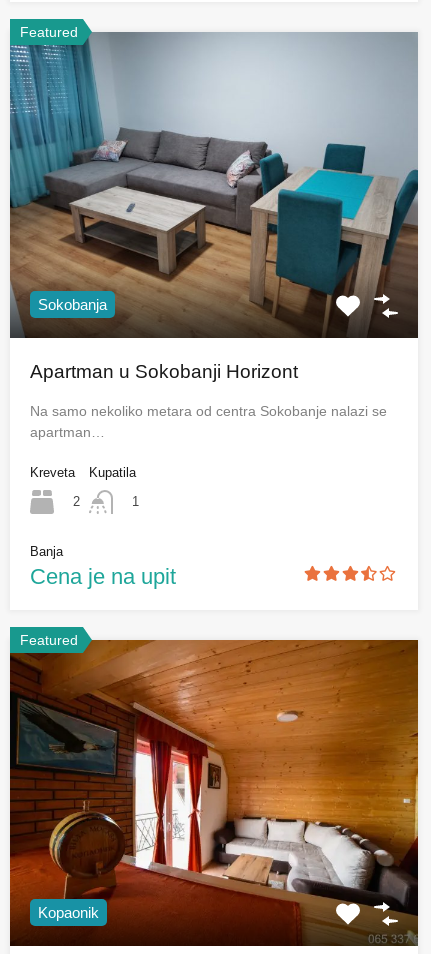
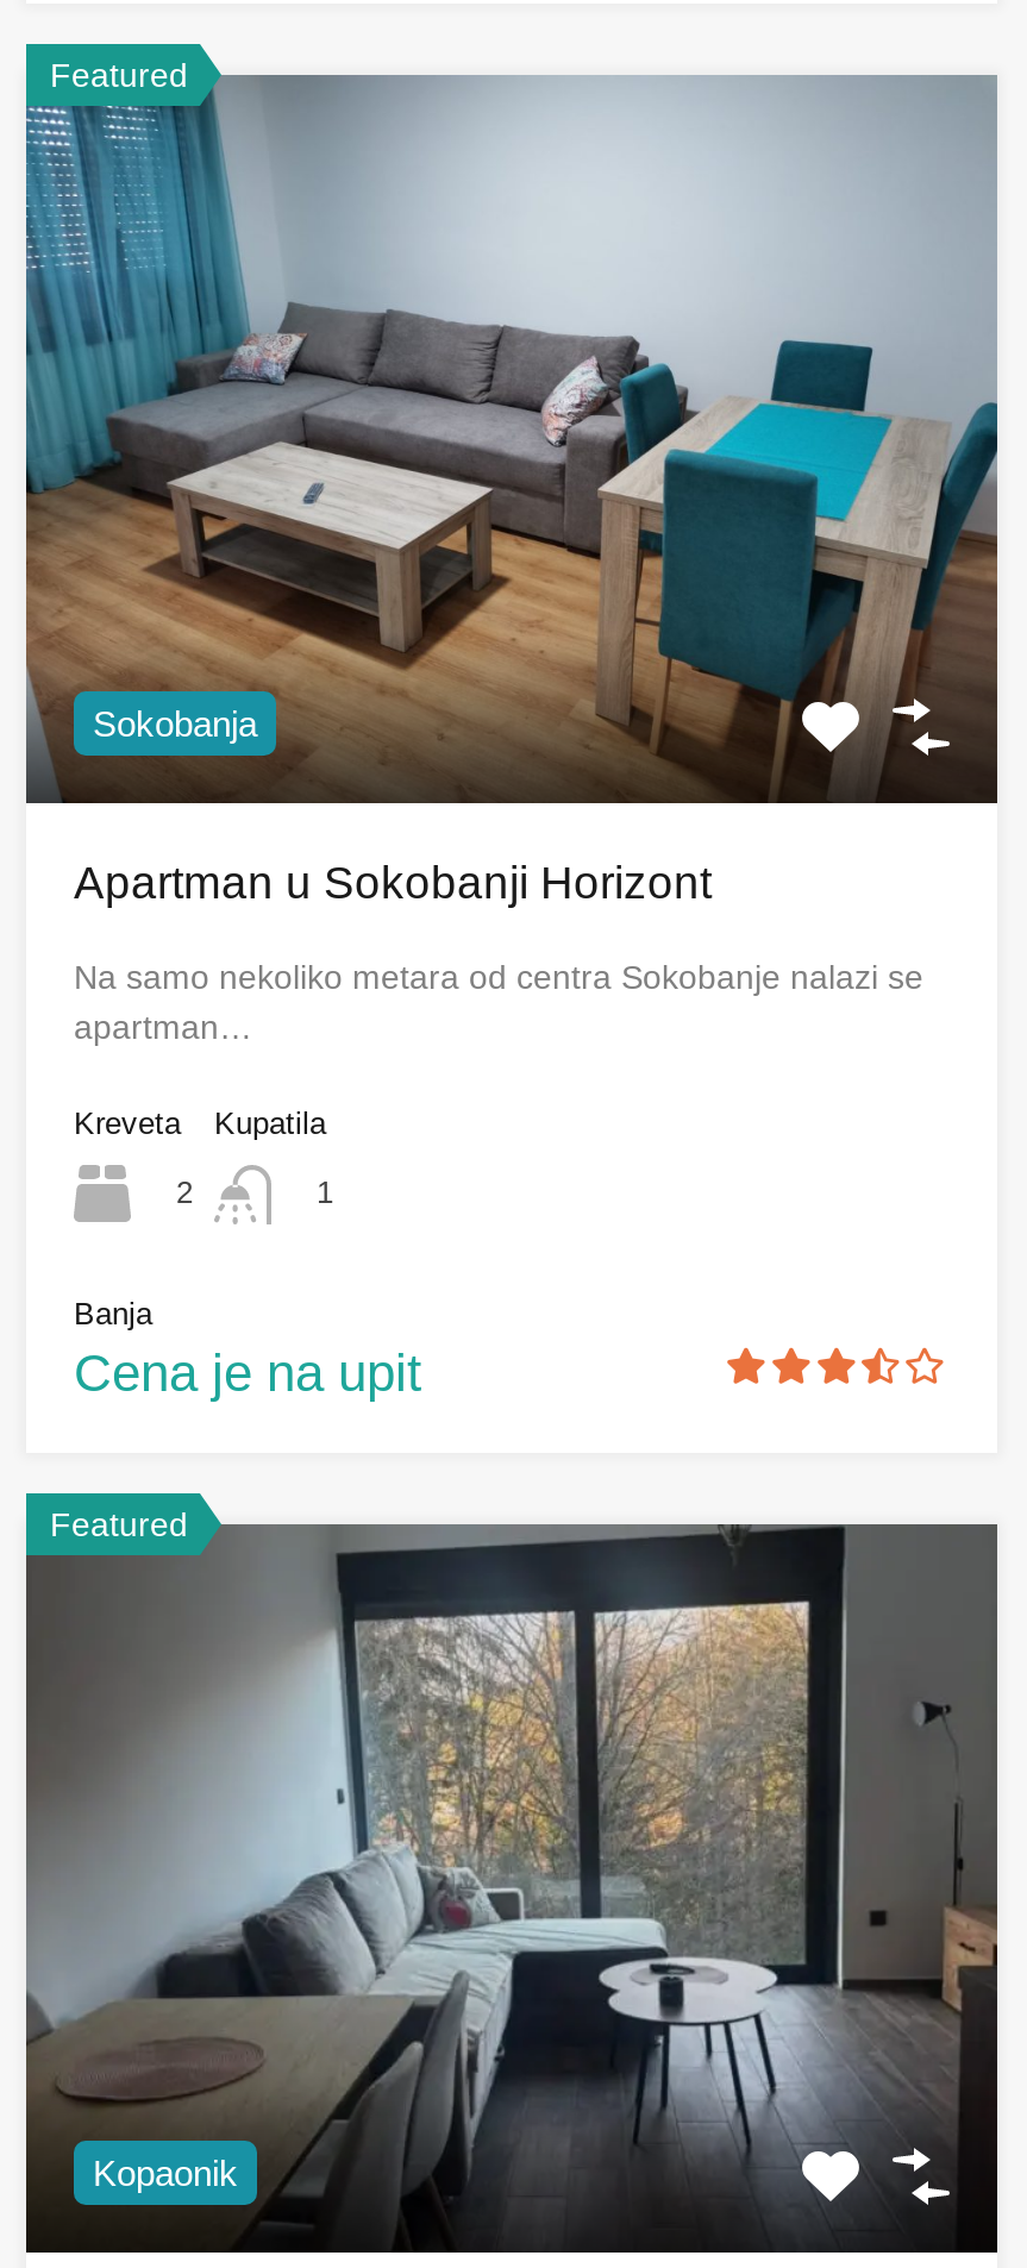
- [image]
+ [image]
